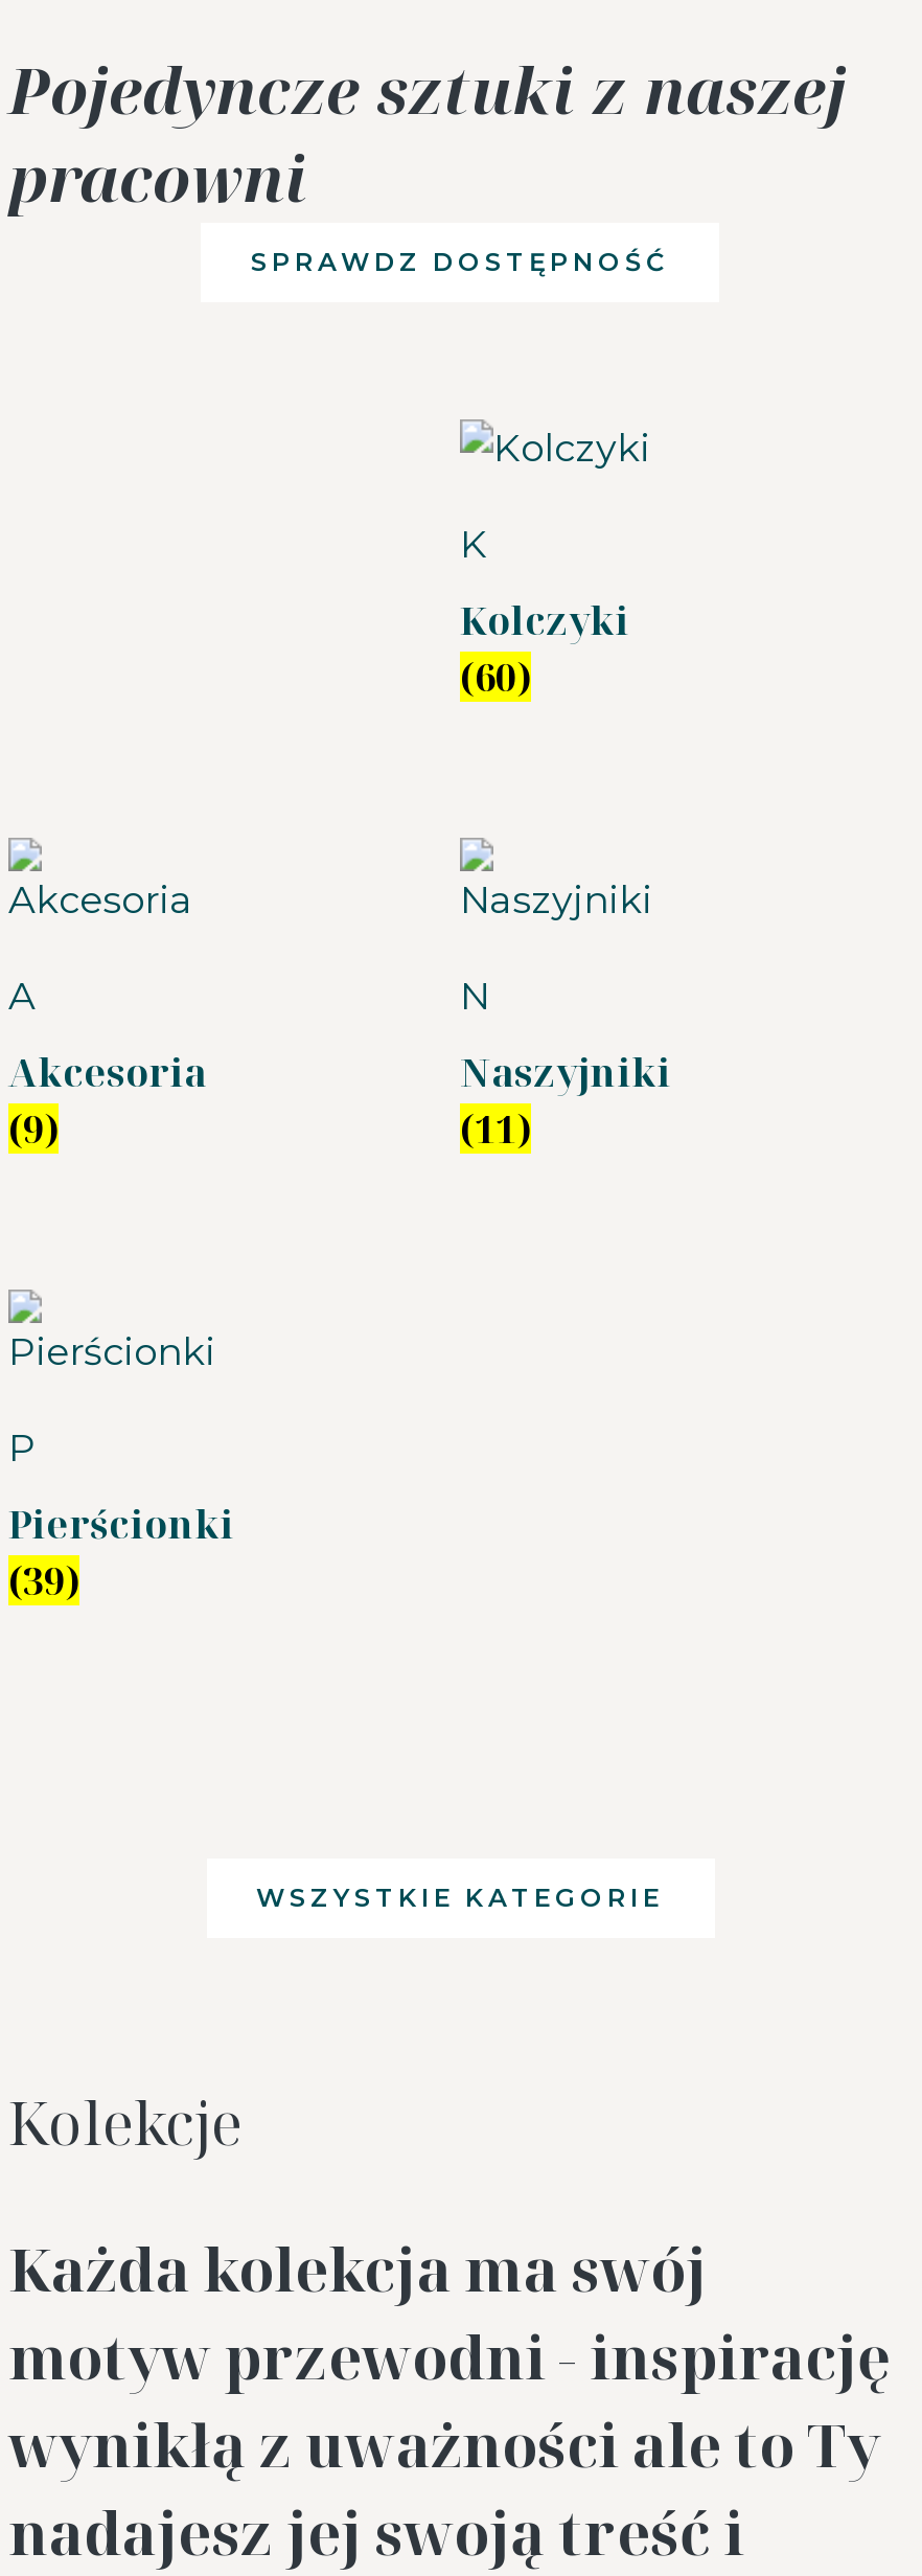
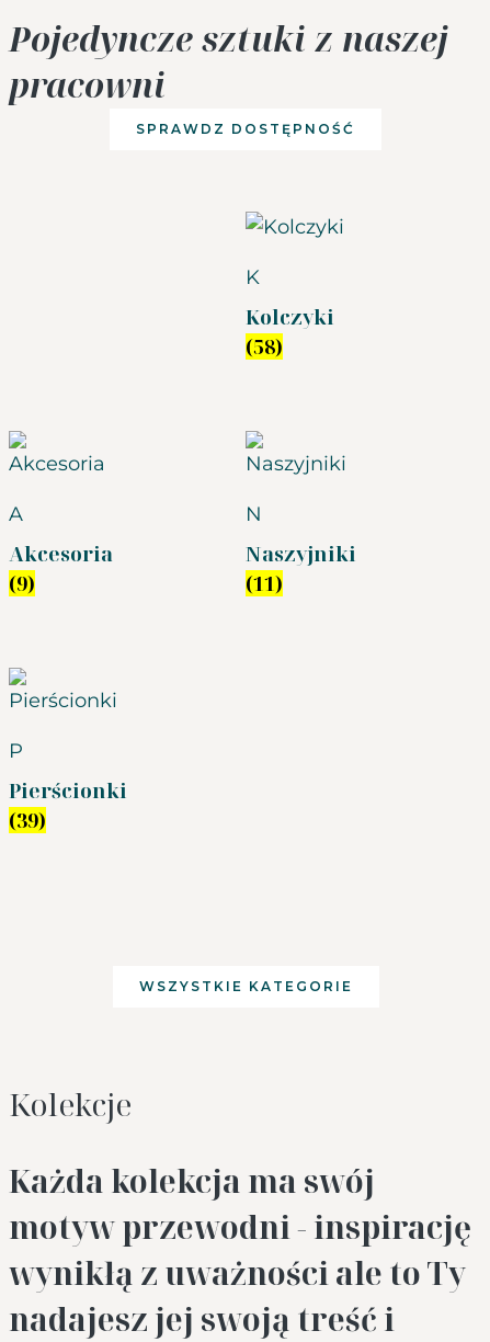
- (60)
+ (58)
